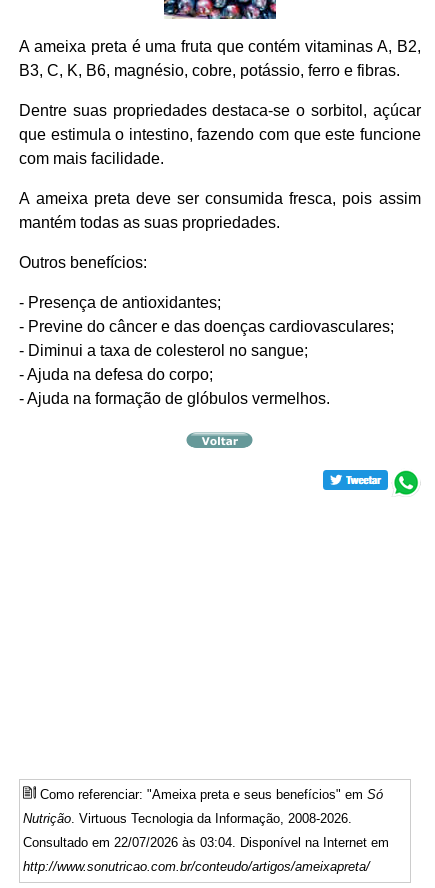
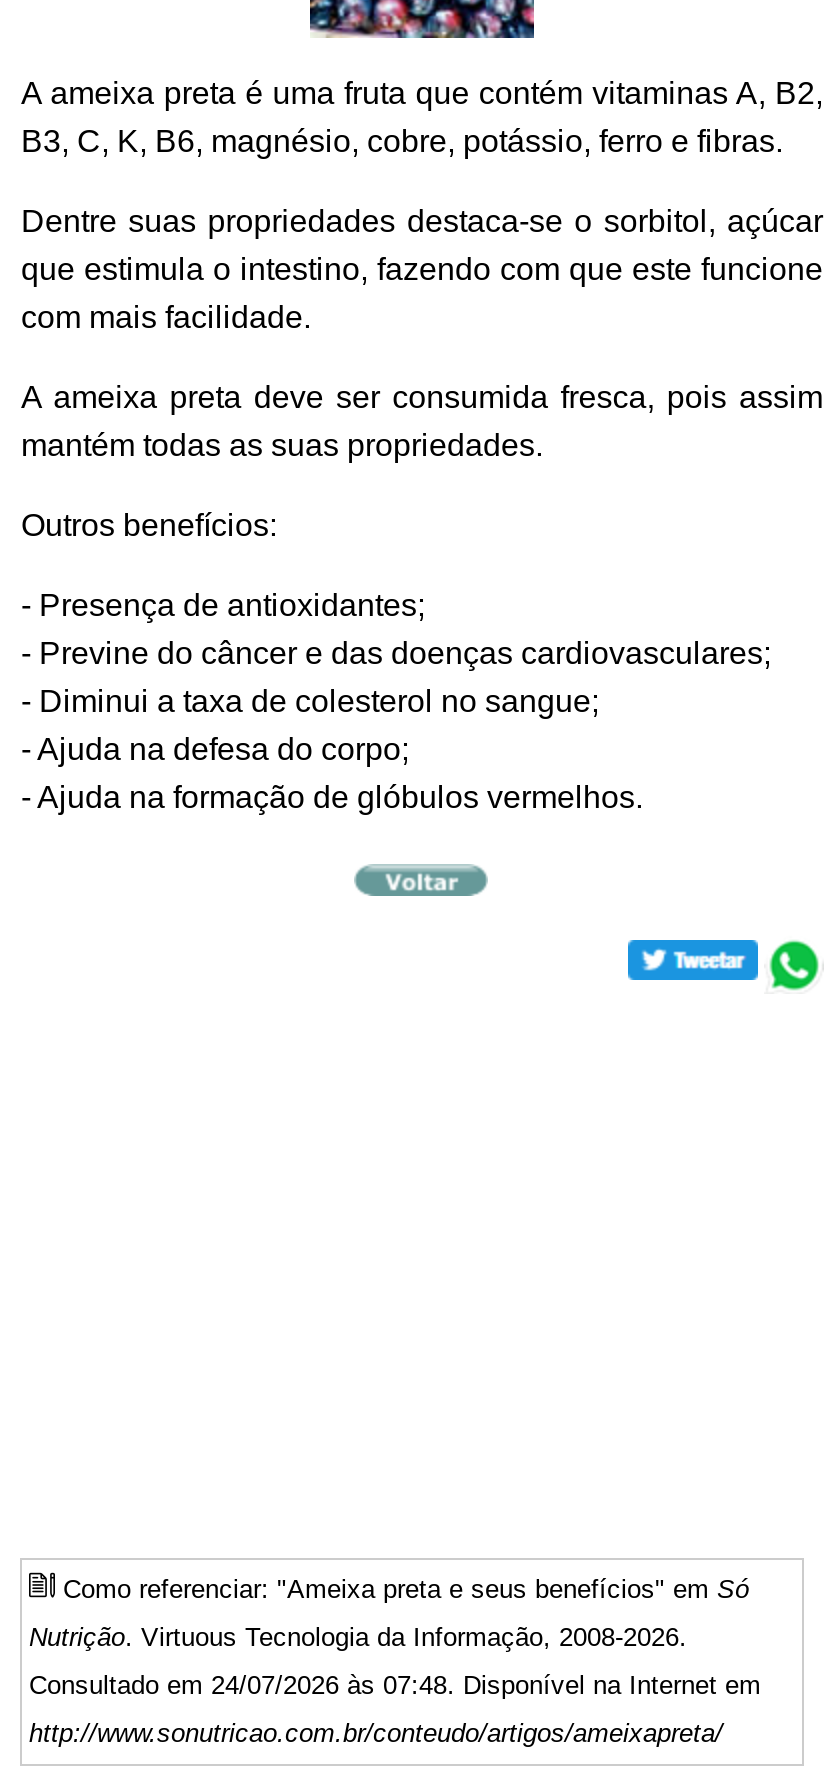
- Consultado em 22/07/2026 às 03:04. Disponível na Internet em
+ Consultado em 24/07/2026 às 07:48. Disponível na Internet em
